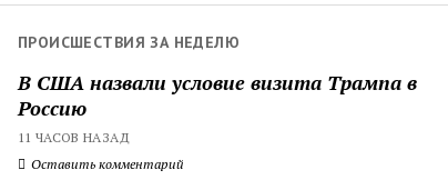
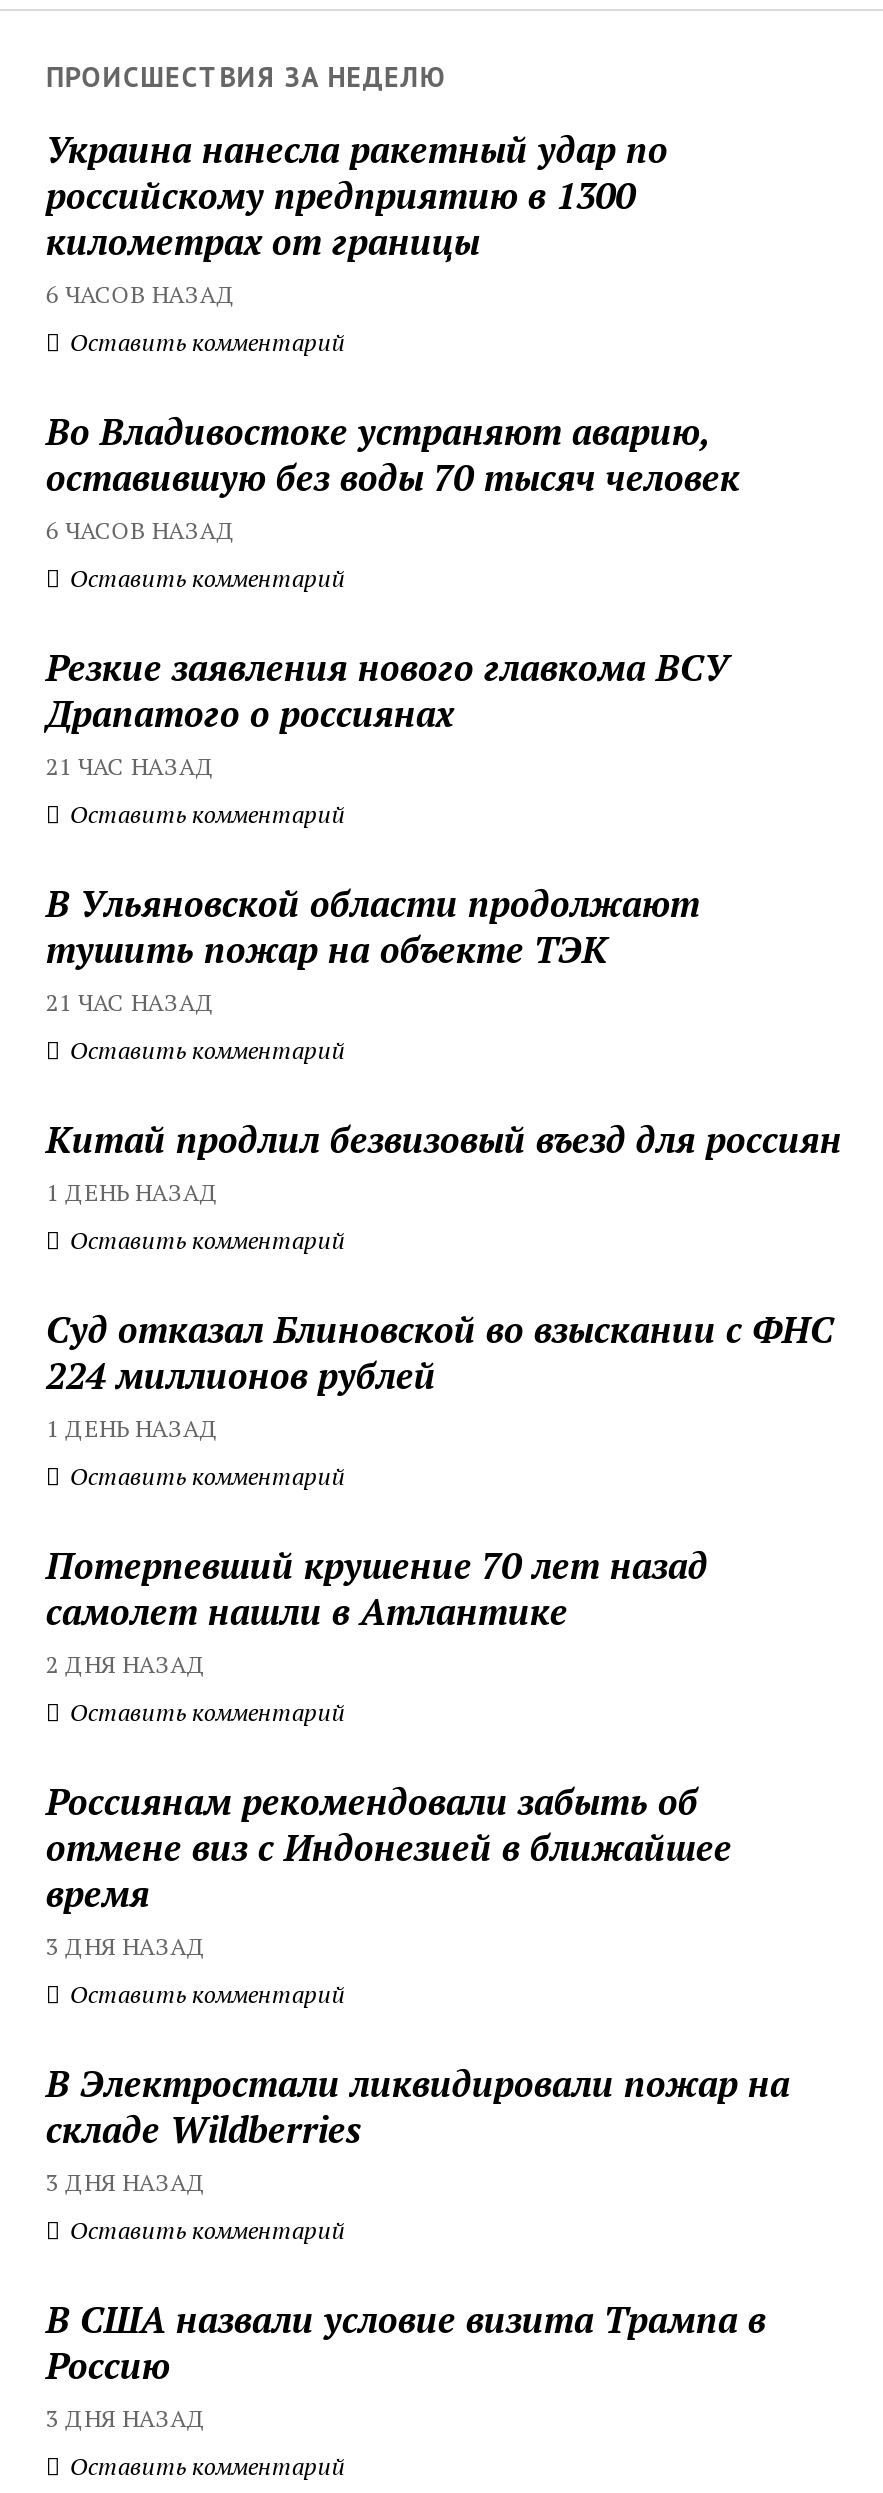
+ Украина нанесла ракетный удар по
+ российскому предприятию в 1300
+ километрах от границы
+ 6 ЧАСОВ НАЗАД
+ Оставить комментарий
+ Во Владивостоке устраняют аварию,
+ оставившую без воды 70 тысяч человек
+ 6 ЧАСОВ НАЗАД
+ Оставить комментарий
+ Резкие заявления нового главкома ВСУ
+ Драпатого о россиянах
+ 21 ЧАС НАЗАД
+ Оставить комментарий
+ В Ульяновской области продолжают
+ тушить пожар на объекте ТЭК
+ 21 ЧАС НАЗАД
+ Оставить комментарий
+ Китай продлил безвизовый въезд для россиян
+ 1 ДЕНЬ НАЗАД
+ Оставить комментарий
+ Суд отказал Блиновской во взыскании с ФНС
+ 224 миллионов рублей
+ 1 ДЕНЬ НАЗАД
+ Оставить комментарий
+ Потерпевший крушение 70 лет назад
+ самолет нашли в Атлантике
+ 2 ДНЯ НАЗАД
+ Оставить комментарий
+ Россиянам рекомендовали забыть об
+ отмене виз с Индонезией в ближайшее
+ время
+ 3 ДНЯ НАЗАД
+ Оставить комментарий
+ В Электростали ликвидировали пожар на
+ складе Wildberries
+ 3 ДНЯ НАЗАД
+ Оставить комментарий

- 11 ЧАСОВ НАЗАД
+ 3 ДНЯ НАЗАД
